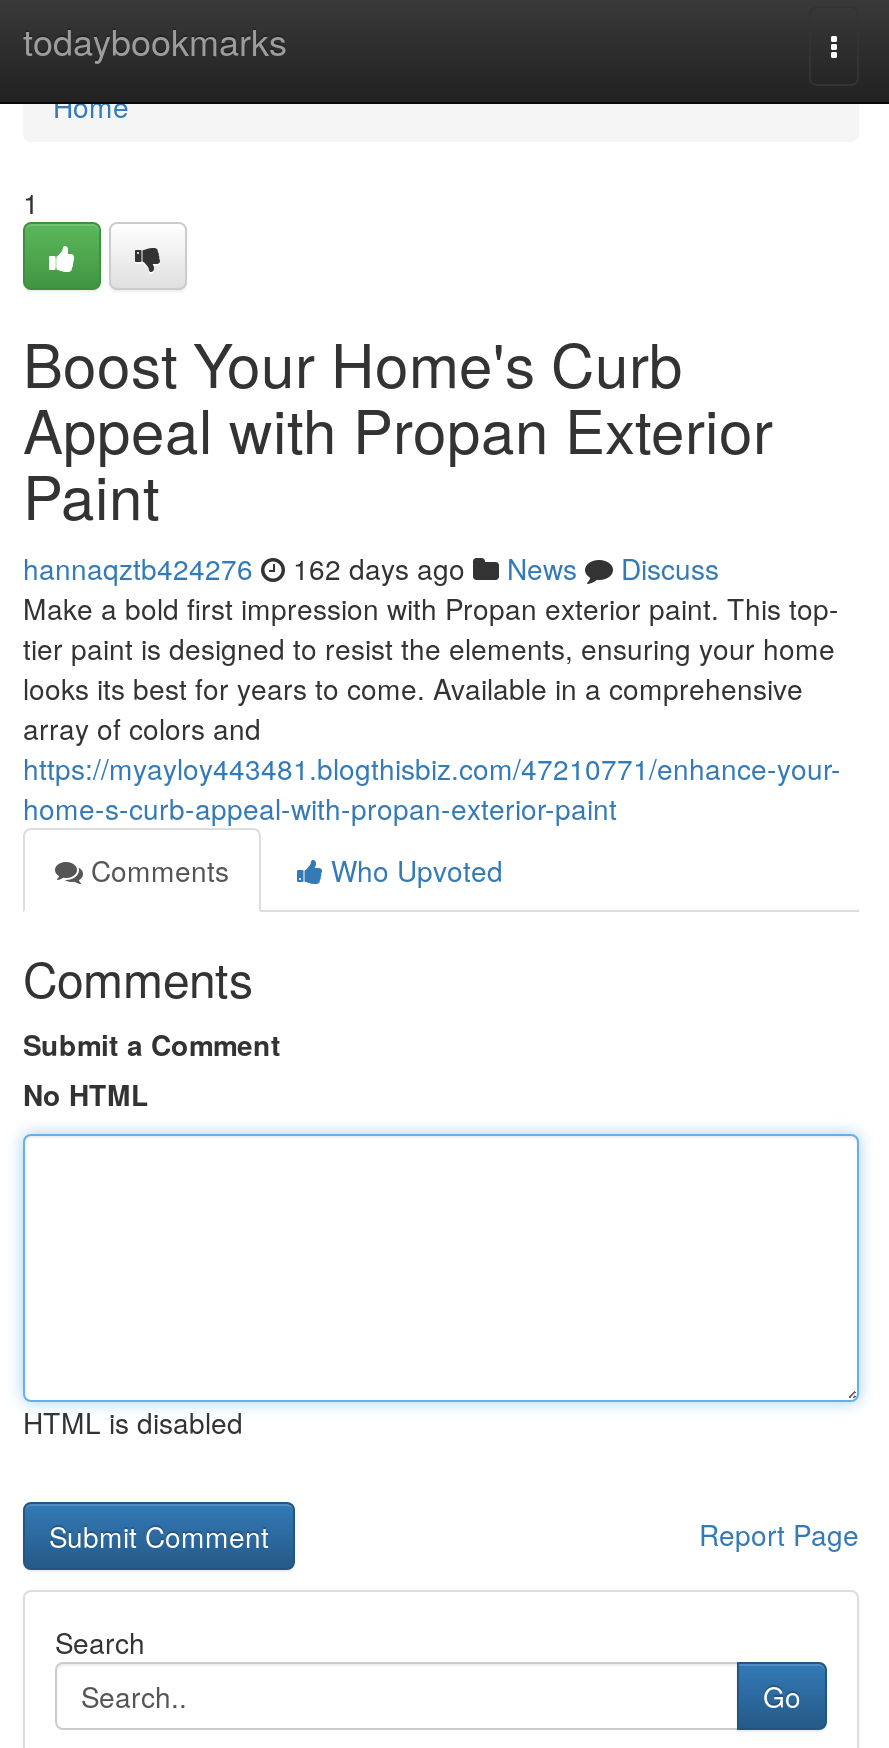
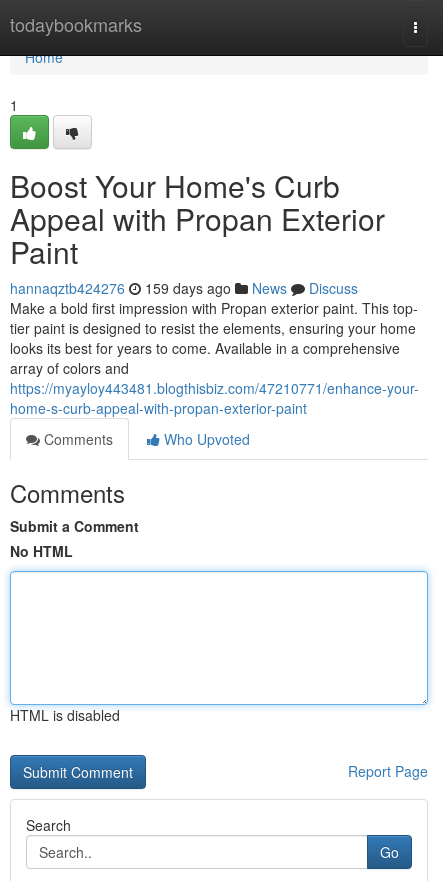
- hannaqztb424276 162 days ago News Discuss
+ hannaqztb424276 159 days ago News Discuss
